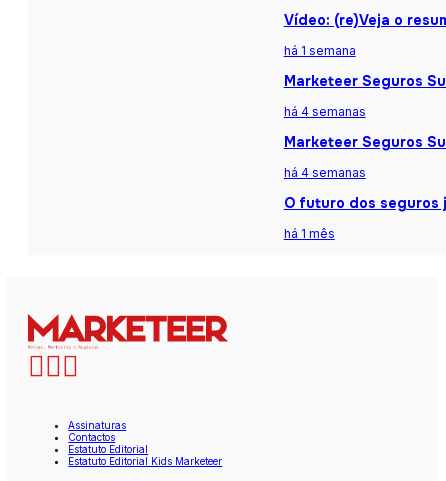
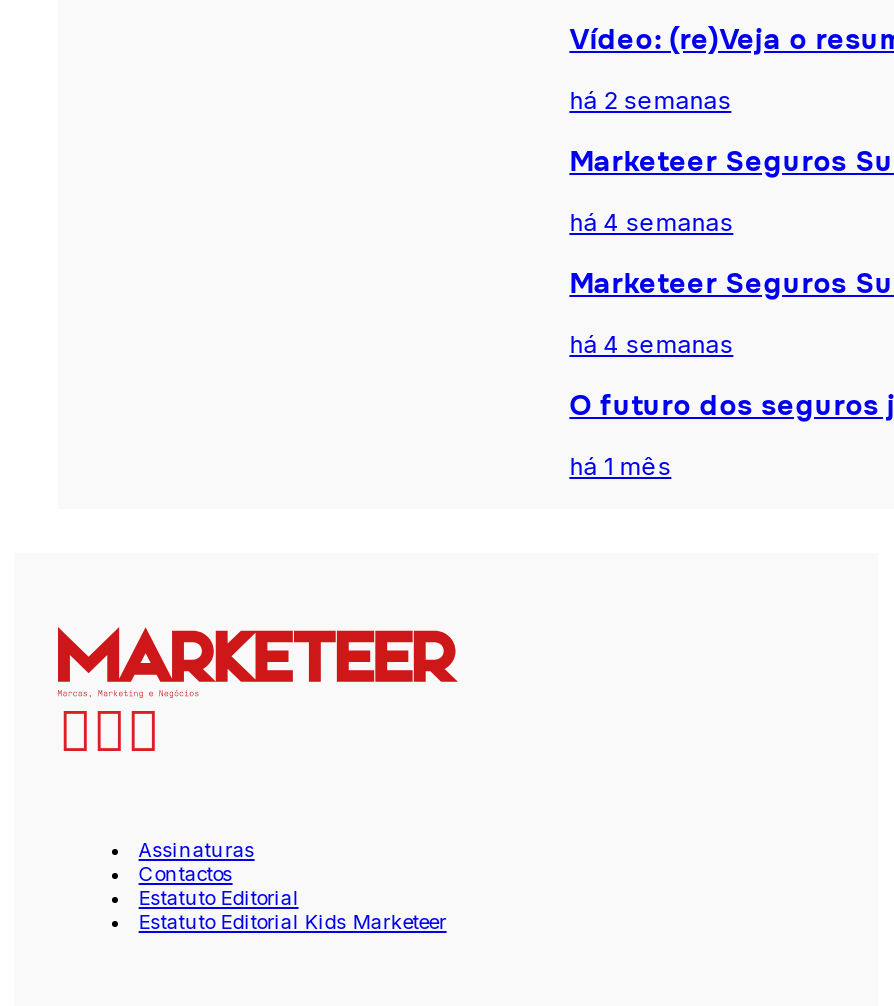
- há 1 semana
+ há 2 semanas
